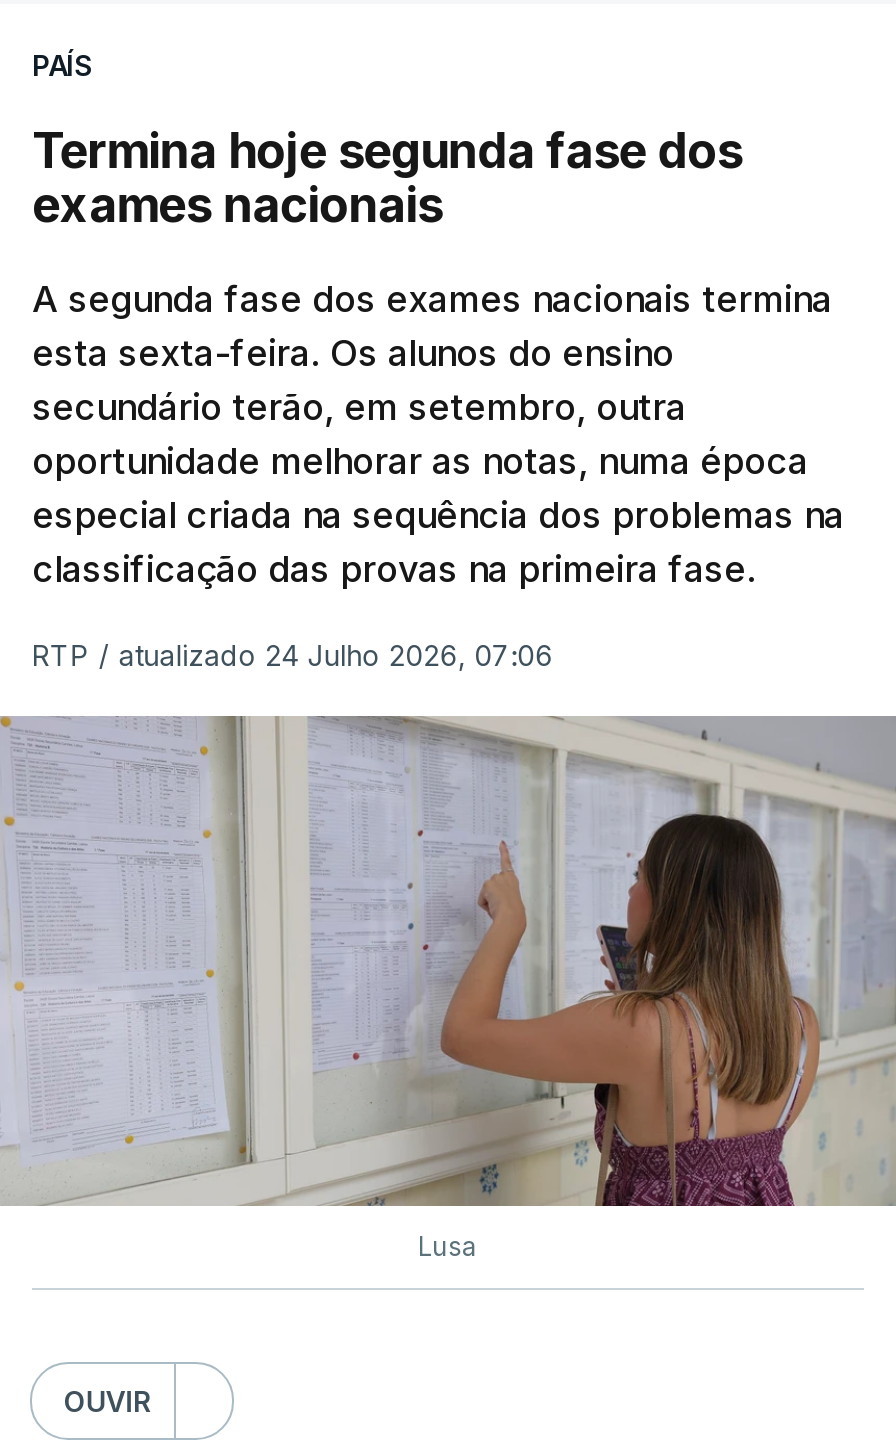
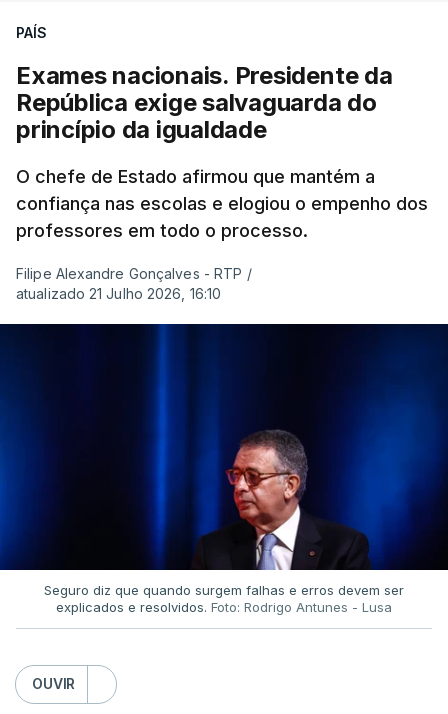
- Termina hoje segunda fase dos
- exames nacionais
+ Exames nacionais. Presidente da
+ República exige salvaguarda do
+ princípio da igualdade

- A segunda fase dos exames nacionais termina
- esta sexta-feira. Os alunos do ensino
- secundário terão, em setembro, outra
- oportunidade melhorar as notas, numa época
- especial criada na sequência dos problemas na
- classificação das provas na primeira fase.
+ O chefe de Estado afirmou que mantém a
+ confiança nas escolas e elogiou o empenho dos
+ professores em todo o processo.

- RTP / atualizado 24 Julho 2026, 07:06
+ Filipe Alexandre Gonçalves - RTP /
+ atualizado 21 Julho 2026, 16:10

- [image]
- Lusa
+ [image]
+ Seguro diz que quando surgem falhas e erros devem ser
+ explicados e resolvidos. Foto: Rodrigo Antunes - Lusa
